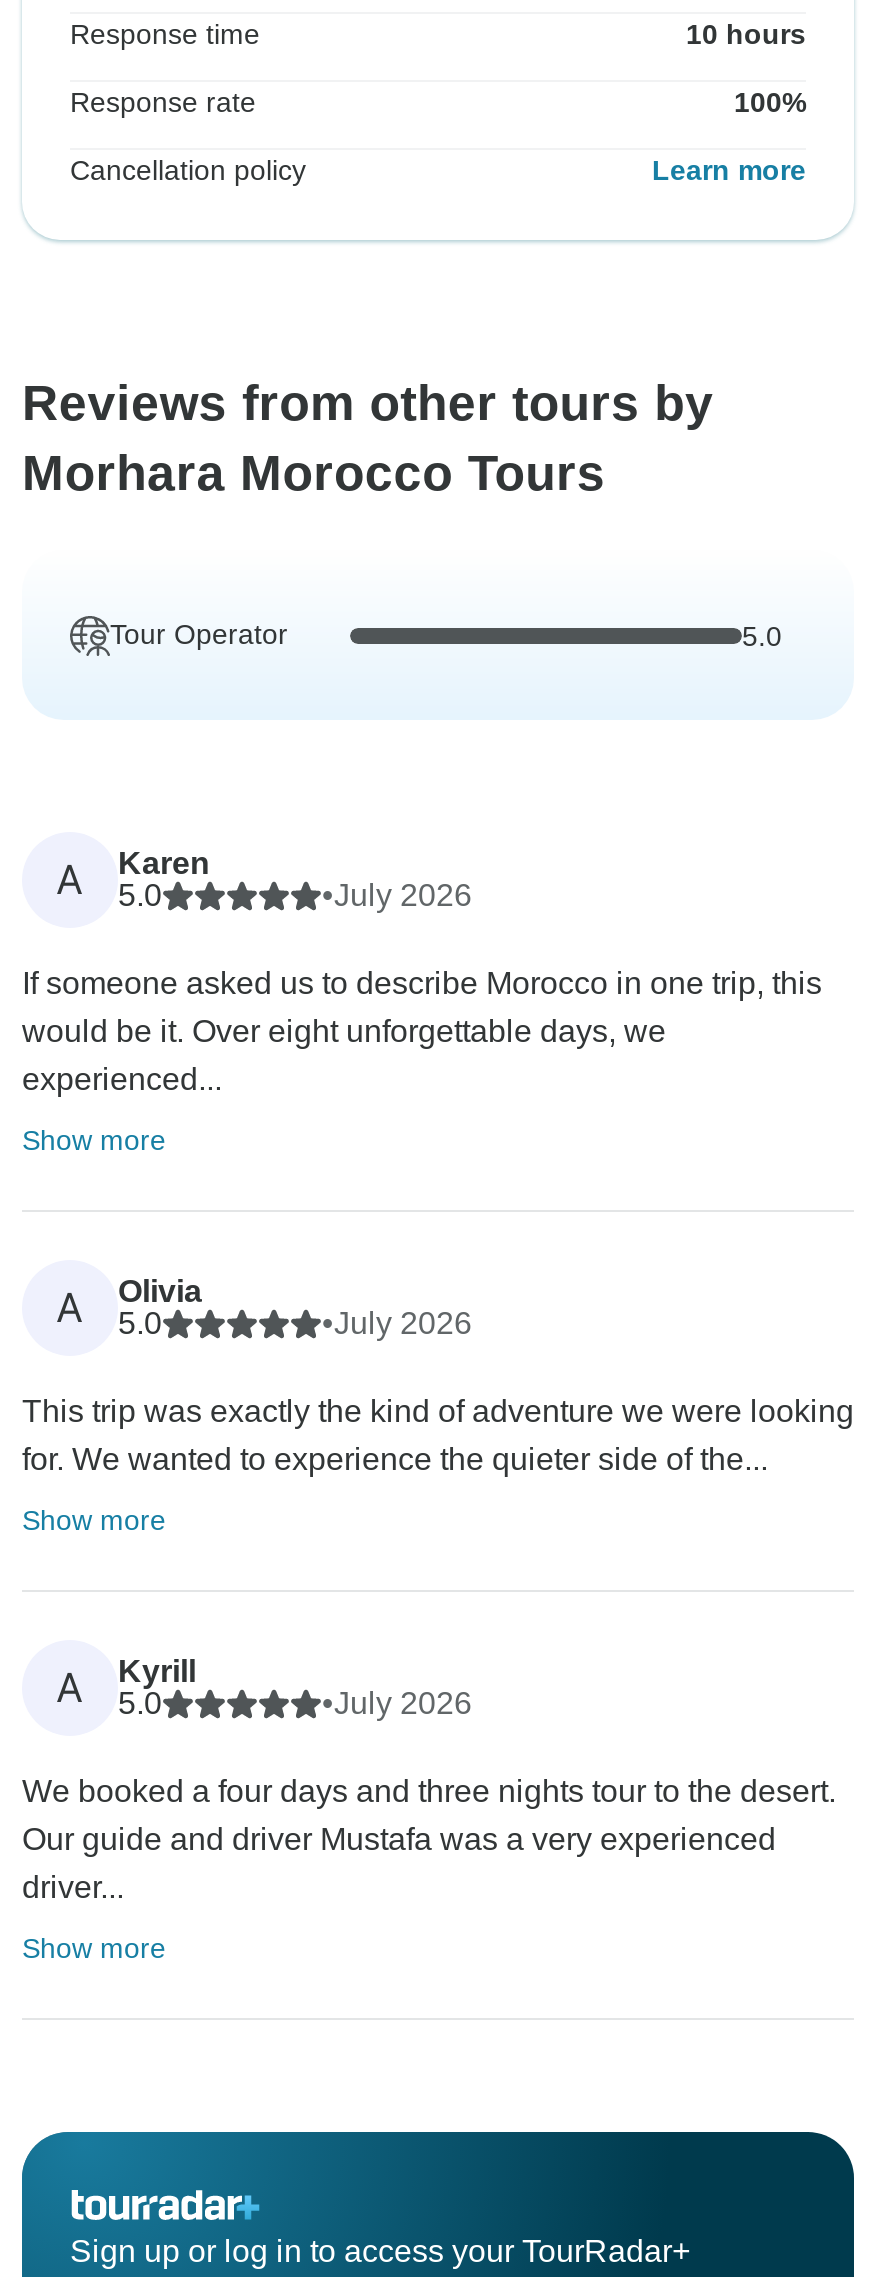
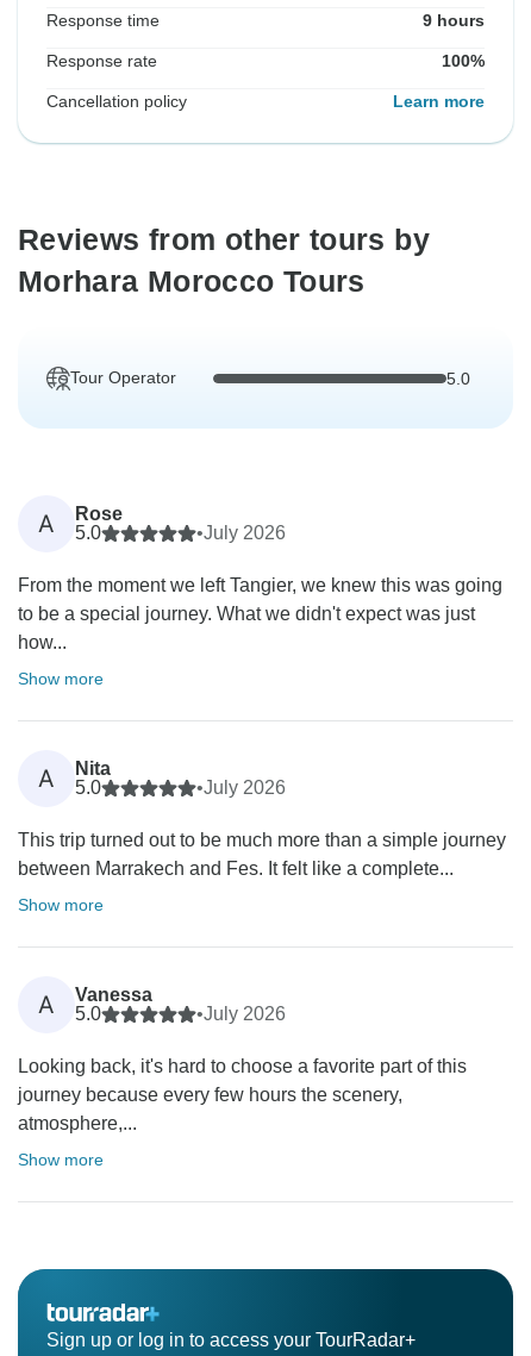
- 10 hours
+ 9 hours

- Karen
+ Rose

- If someone asked us to describe Morocco in one trip, this
- would be it. Over eight unforgettable days, we
- experienced...
+ From the moment we left Tangier, we knew this was going
+ to be a special journey. What we didn't expect was just
+ how...

- Olivia
+ Nita

- This trip was exactly the kind of adventure we were looking
- for. We wanted to experience the quieter side of the...
+ This trip turned out to be much more than a simple journey
+ between Marrakech and Fes. It felt like a complete...

- Kyrill
+ Vanessa

- We booked a four days and three nights tour to the desert.
- Our guide and driver Mustafa was a very experienced
- driver...
+ Looking back, it's hard to choose a favorite part of this
+ journey because every few hours the scenery,
+ atmosphere,...
